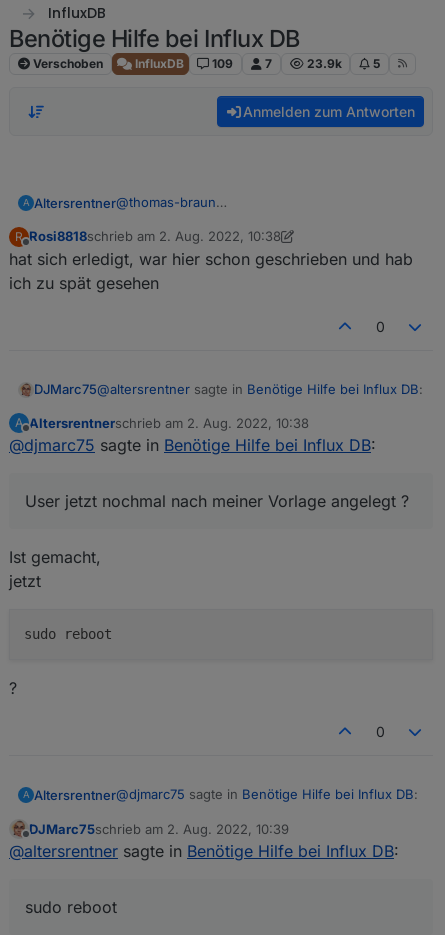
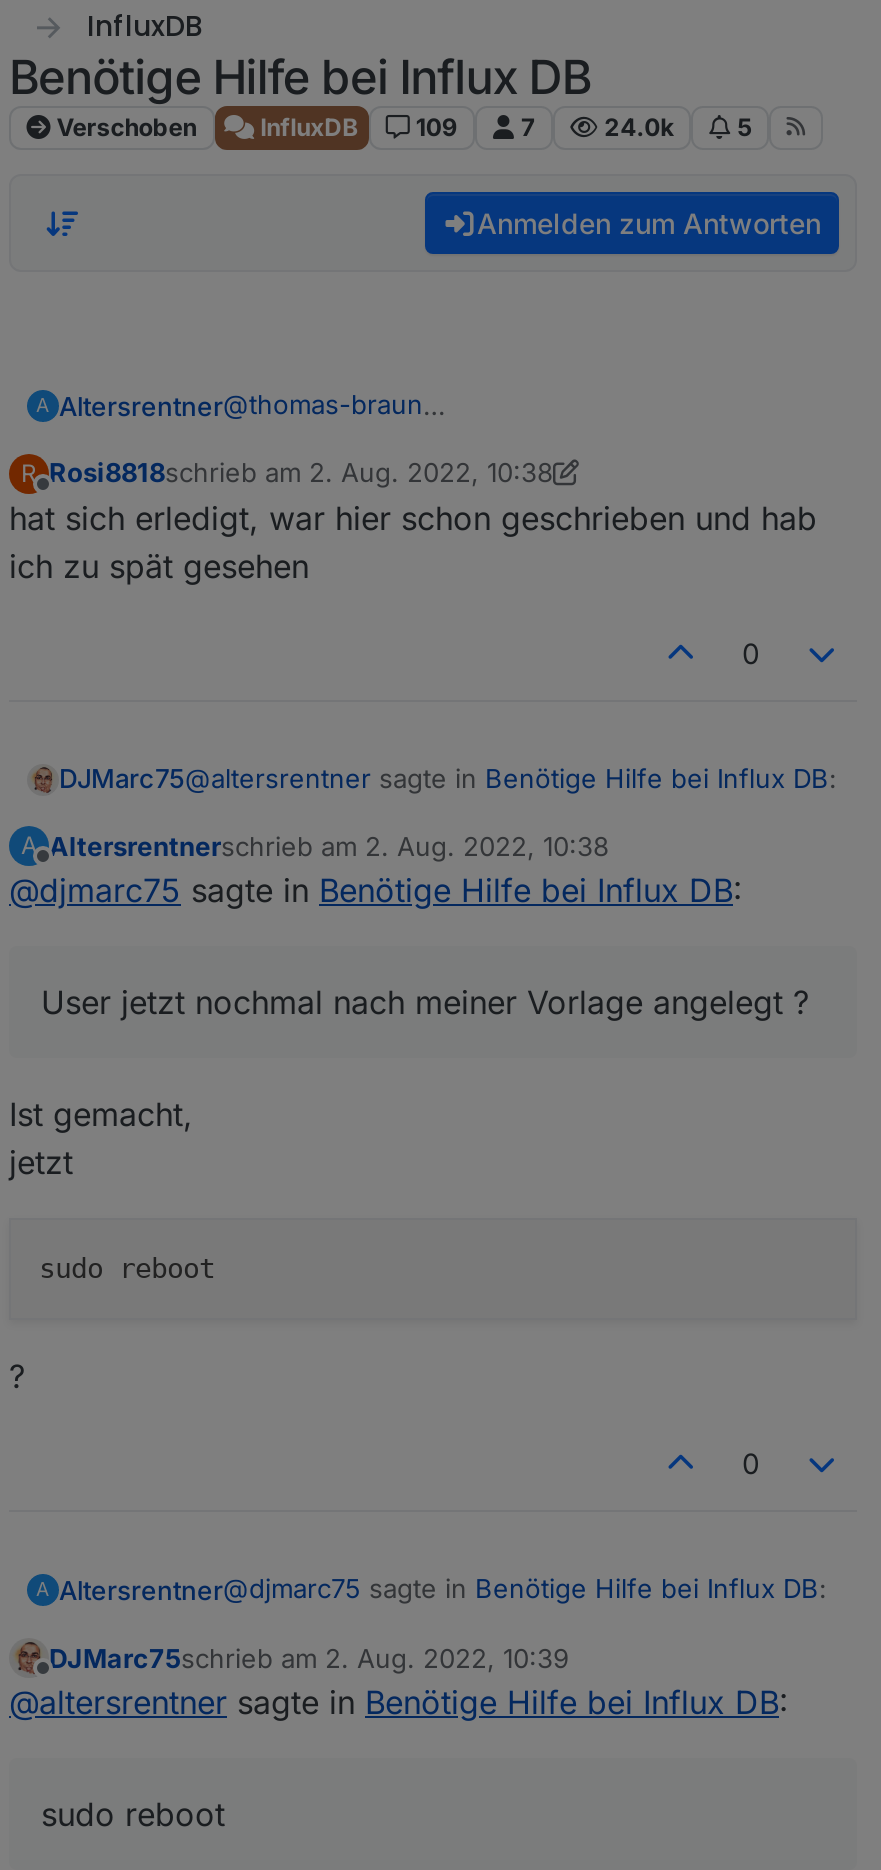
- 23.9k
+ 24.0k
